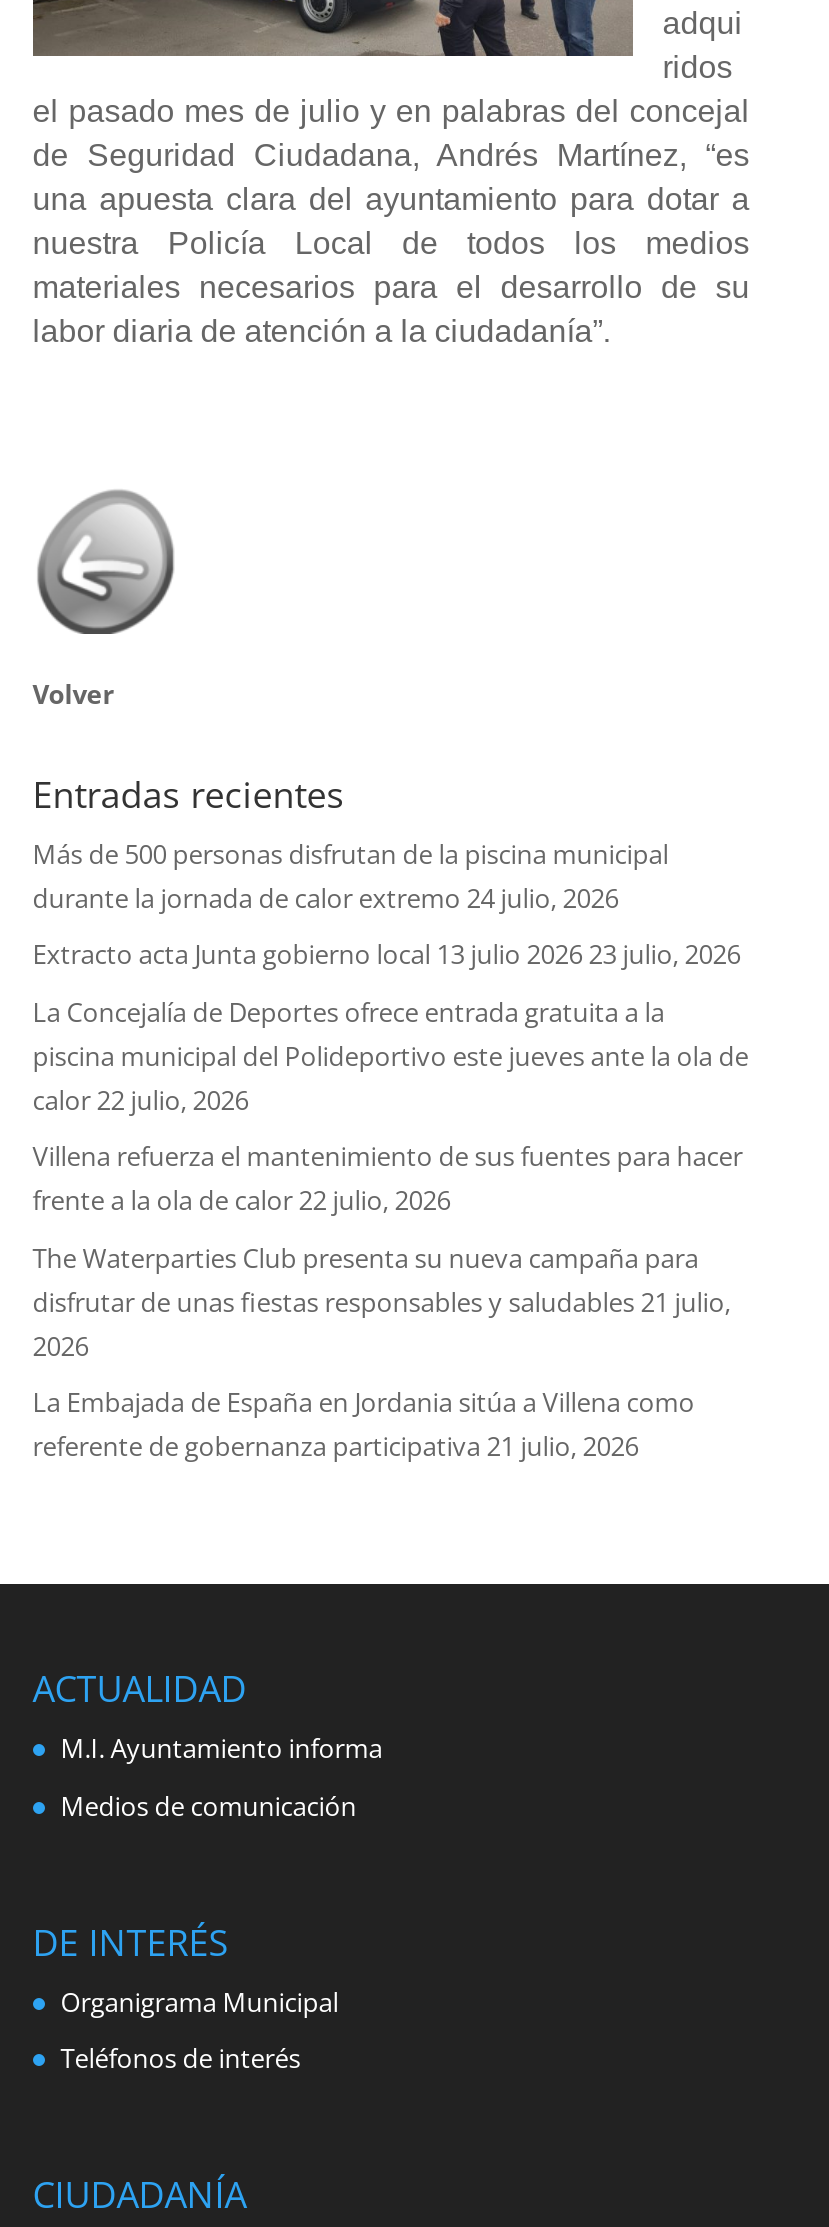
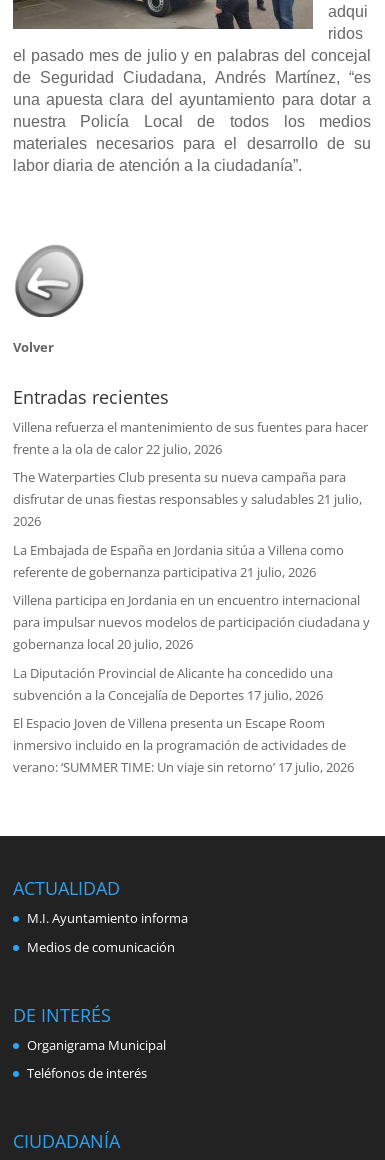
- Más de 500 personas disfrutan de la piscina municipal
- durante la jornada de calor extremo 24 julio, 2026
- Extracto acta Junta gobierno local 13 julio 2026 23 julio, 2026
- La Concejalía de Deportes ofrece entrada gratuita a la
- piscina municipal del Polideportivo este jueves ante la ola de
- calor 22 julio, 2026

moved up: Villena refuerza el mantenimiento de sus fuentes para hacer | frente a la ola de calor 22 julio, 2026 | The Waterparties Club presenta su nueva campaña para | disfrutar de unas fiestas responsables y saludables 21 julio, | 2026 | La Embajada de España en Jordania sitúa a Villena como | referente de gobernanza participativa 21 julio, 2026

+ Villena participa en Jordania en un encuentro internacional
+ para impulsar nuevos modelos de participación ciudadana y
+ gobernanza local 20 julio, 2026
+ La Diputación Provincial de Alicante ha concedido una
+ subvención a la Concejalía de Deportes 17 julio, 2026
+ El Espacio Joven de Villena presenta un Escape Room
+ inmersivo incluido en la programación de actividades de
+ verano: ‘SUMMER TIME: Un viaje sin retorno’ 17 julio, 2026
